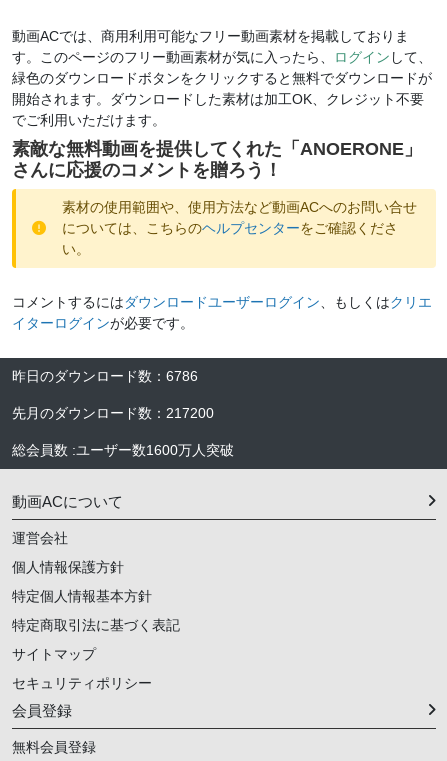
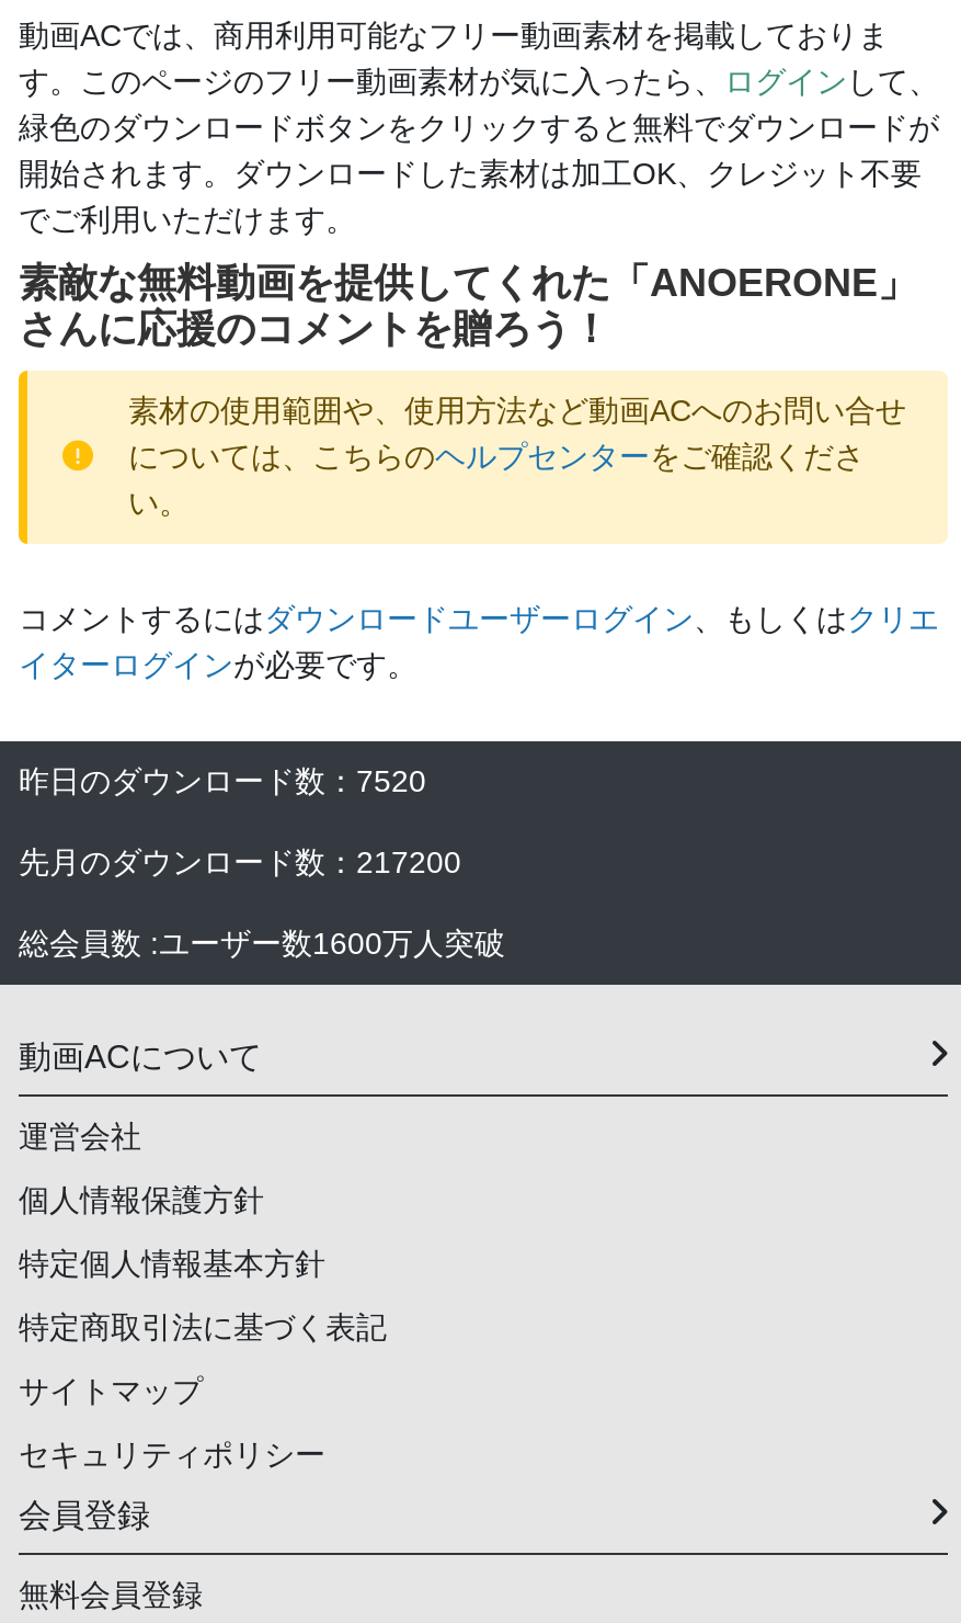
- 昨日のダウンロード数：6786
+ 昨日のダウンロード数：7520
